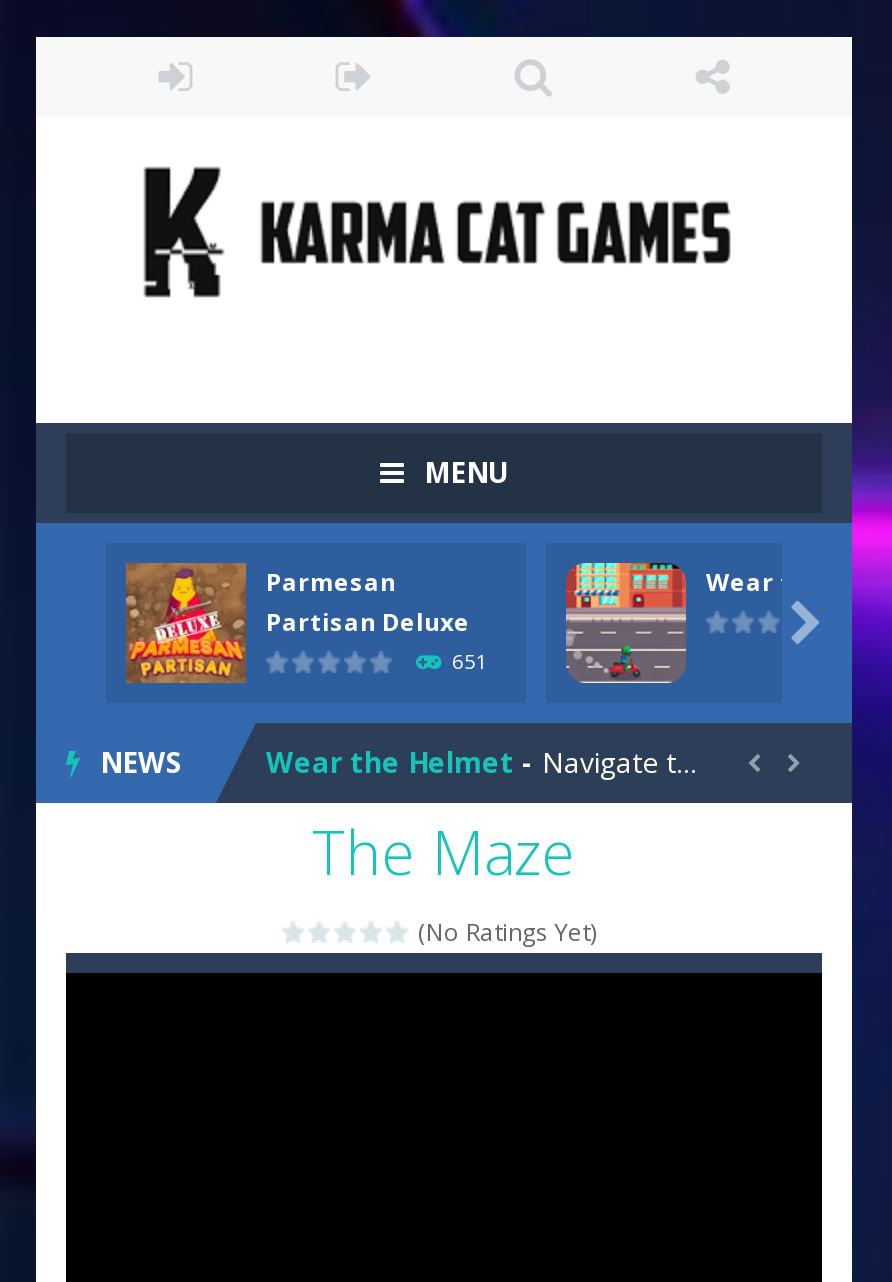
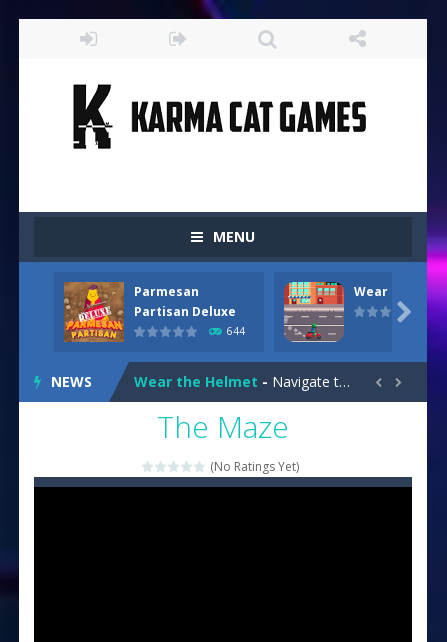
- 651
+ 644
